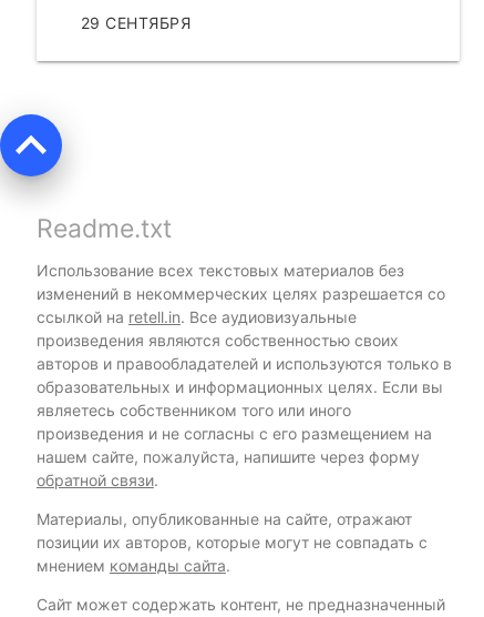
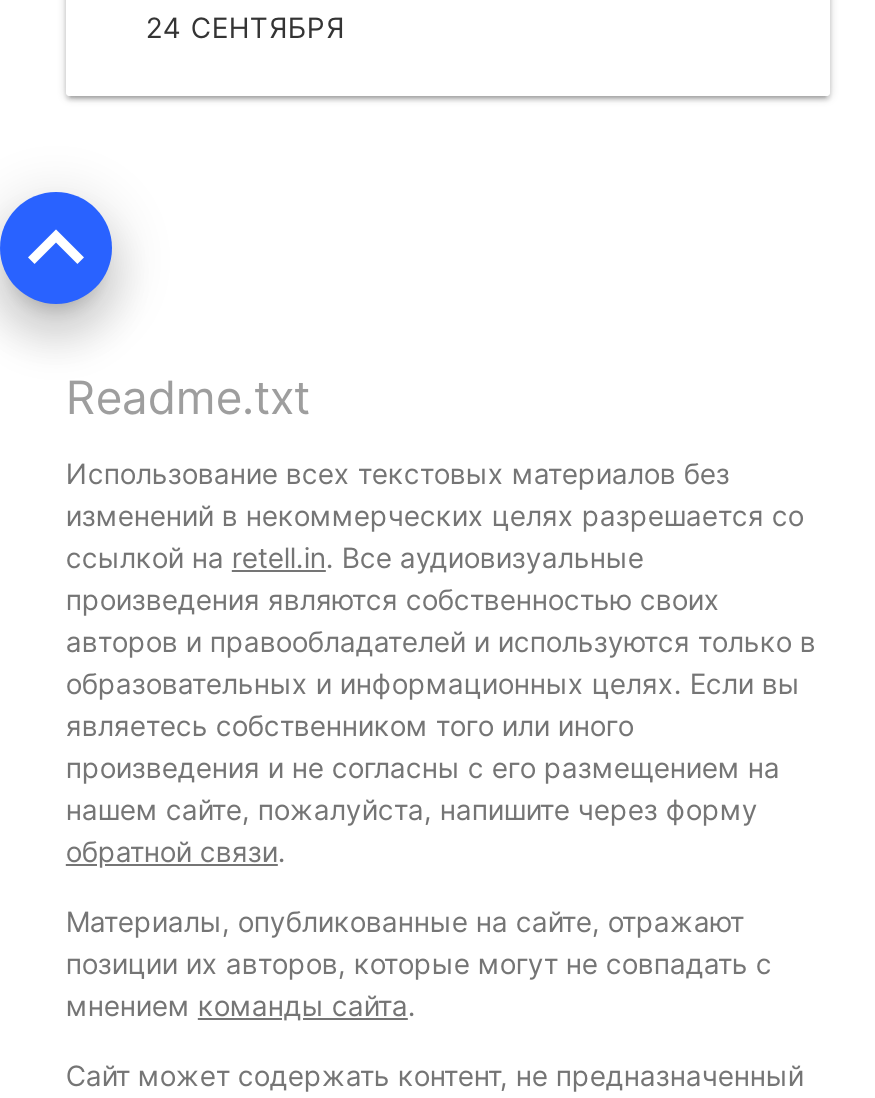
- 29 СЕНТЯБРЯ
+ 24 СЕНТЯБРЯ
